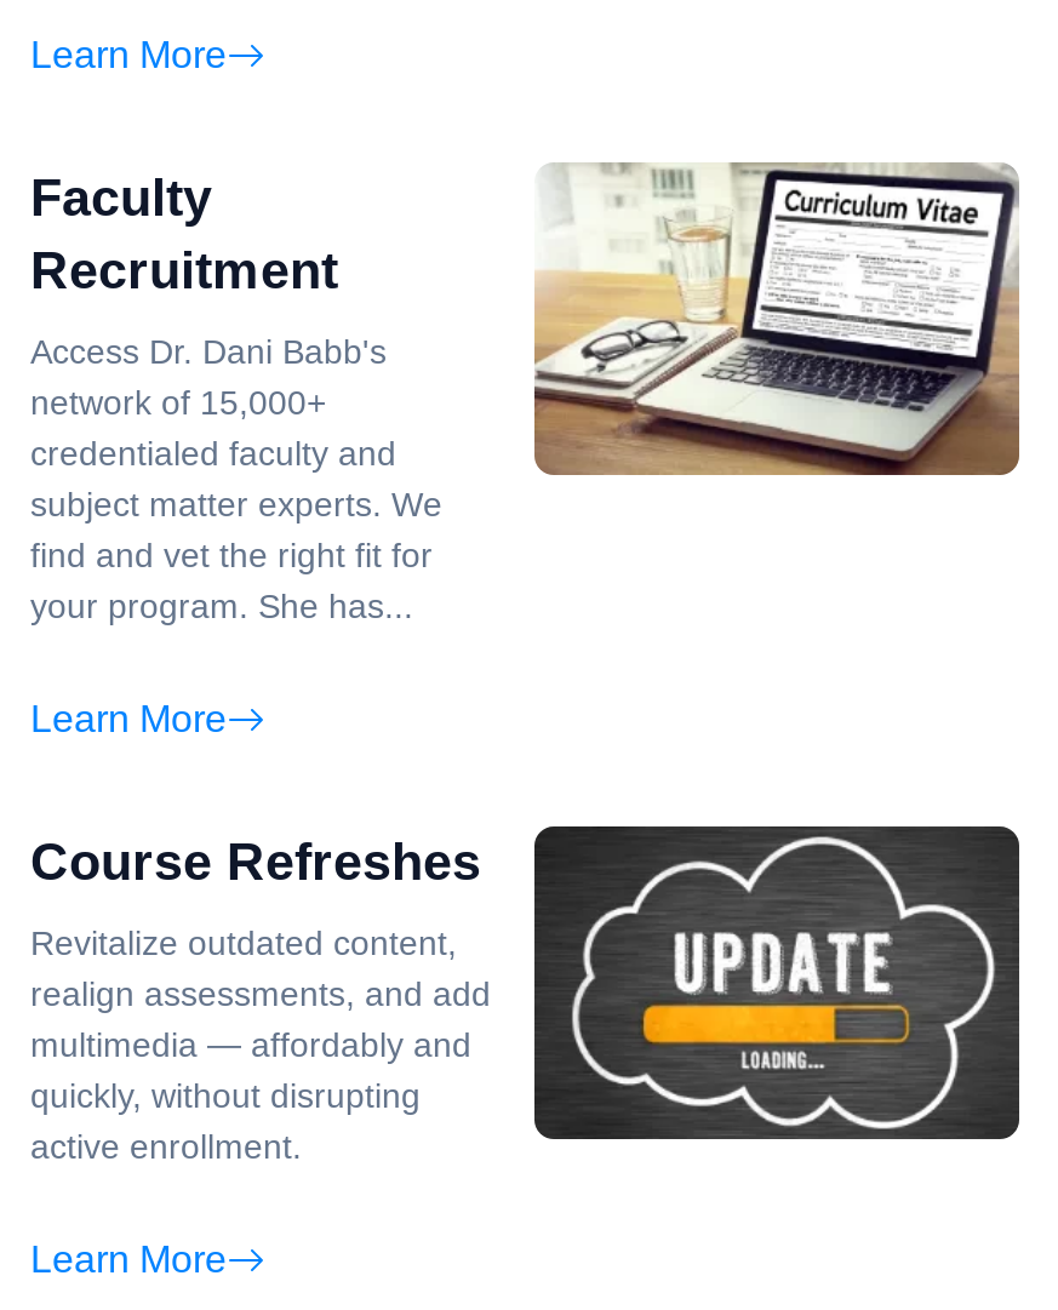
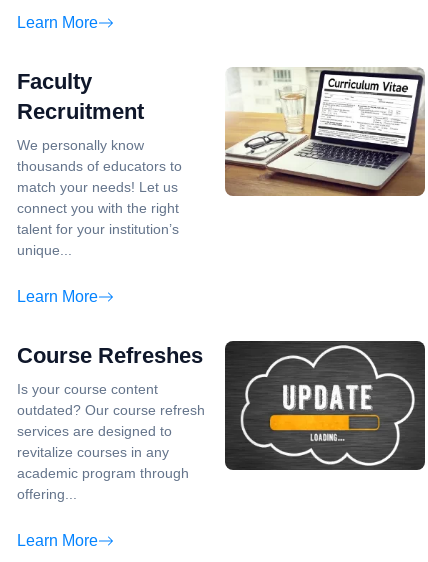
- Access Dr. Dani Babb's
- network of 15,000+
- credentialed faculty and
- subject matter experts. We
- find and vet the right fit for
- your program. She has...
+ We personally know
+ thousands of educators to
+ match your needs! Let us
+ connect you with the right
+ talent for your institution’s
+ unique...

- Revitalize outdated content,
- realign assessments, and add
- multimedia — affordably and
- quickly, without disrupting
- active enrollment.
+ Is your course content
+ outdated? Our course refresh
+ services are designed to
+ revitalize courses in any
+ academic program through
+ offering...
